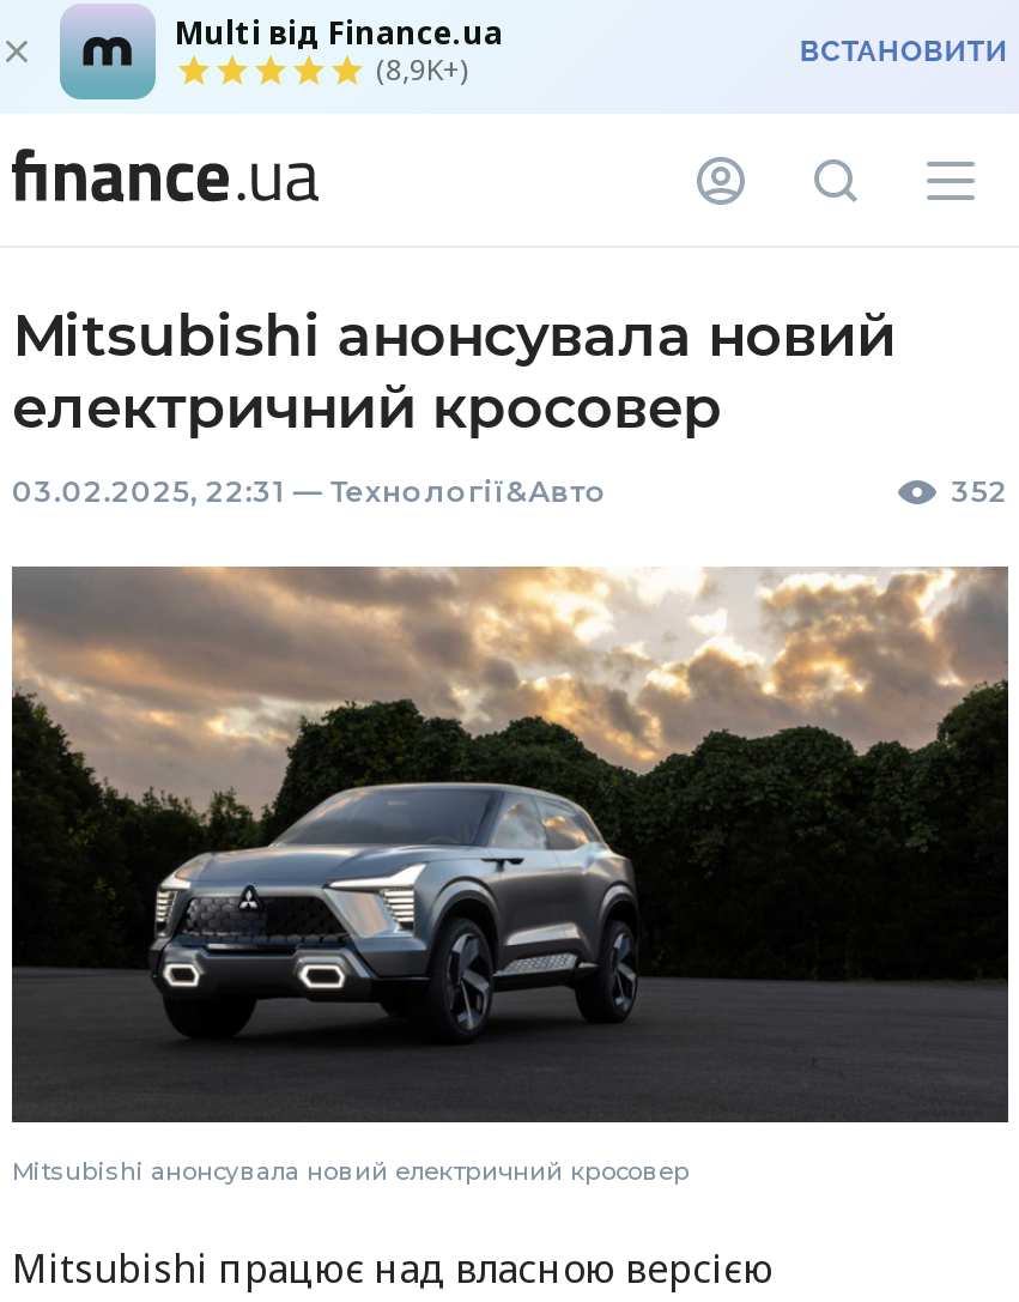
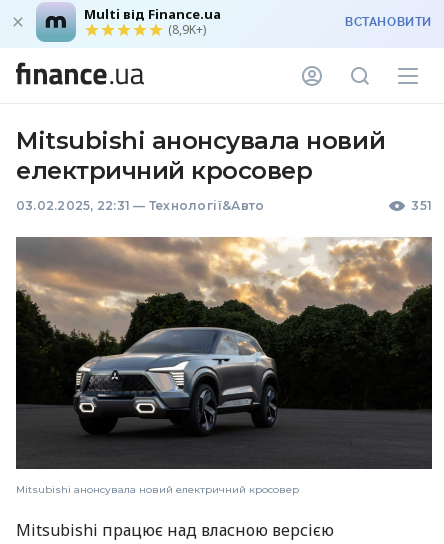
- 352
+ 351
